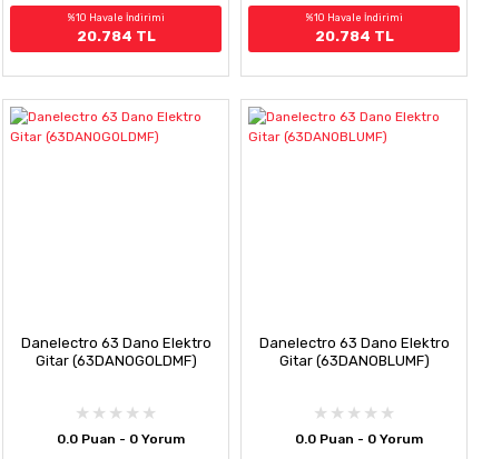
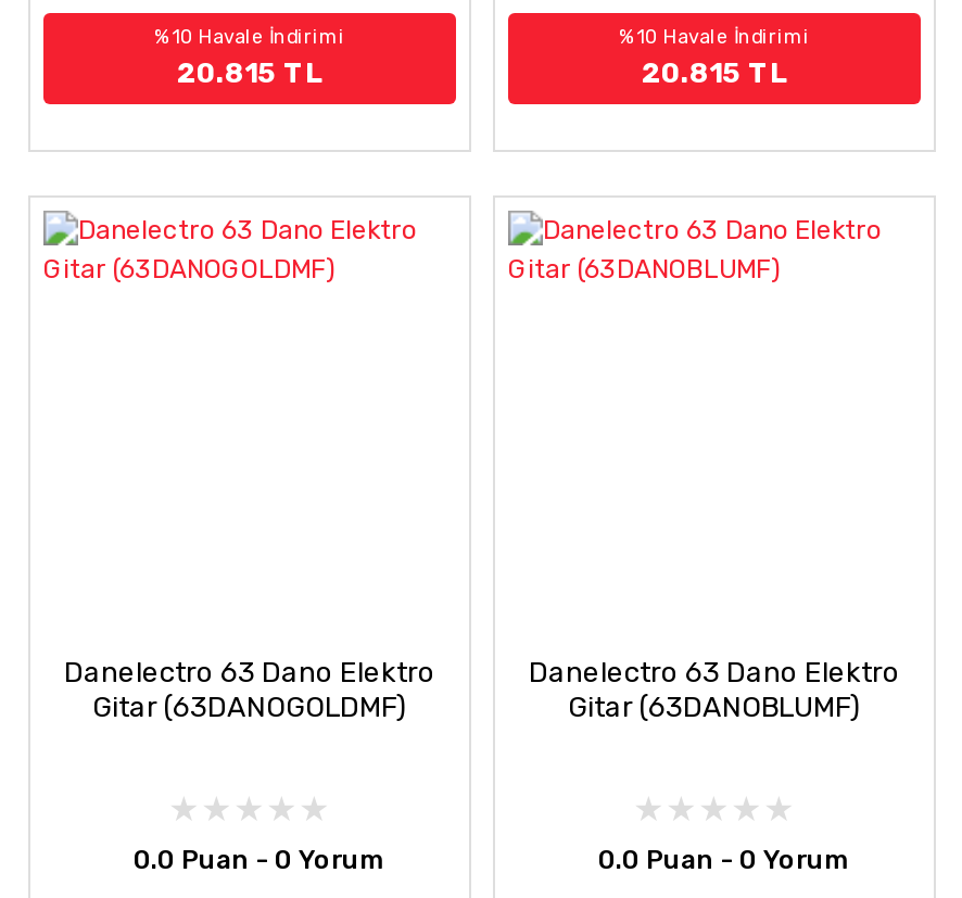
- 20.784 TL
+ 20.815 TL

- 20.784 TL
+ 20.815 TL
